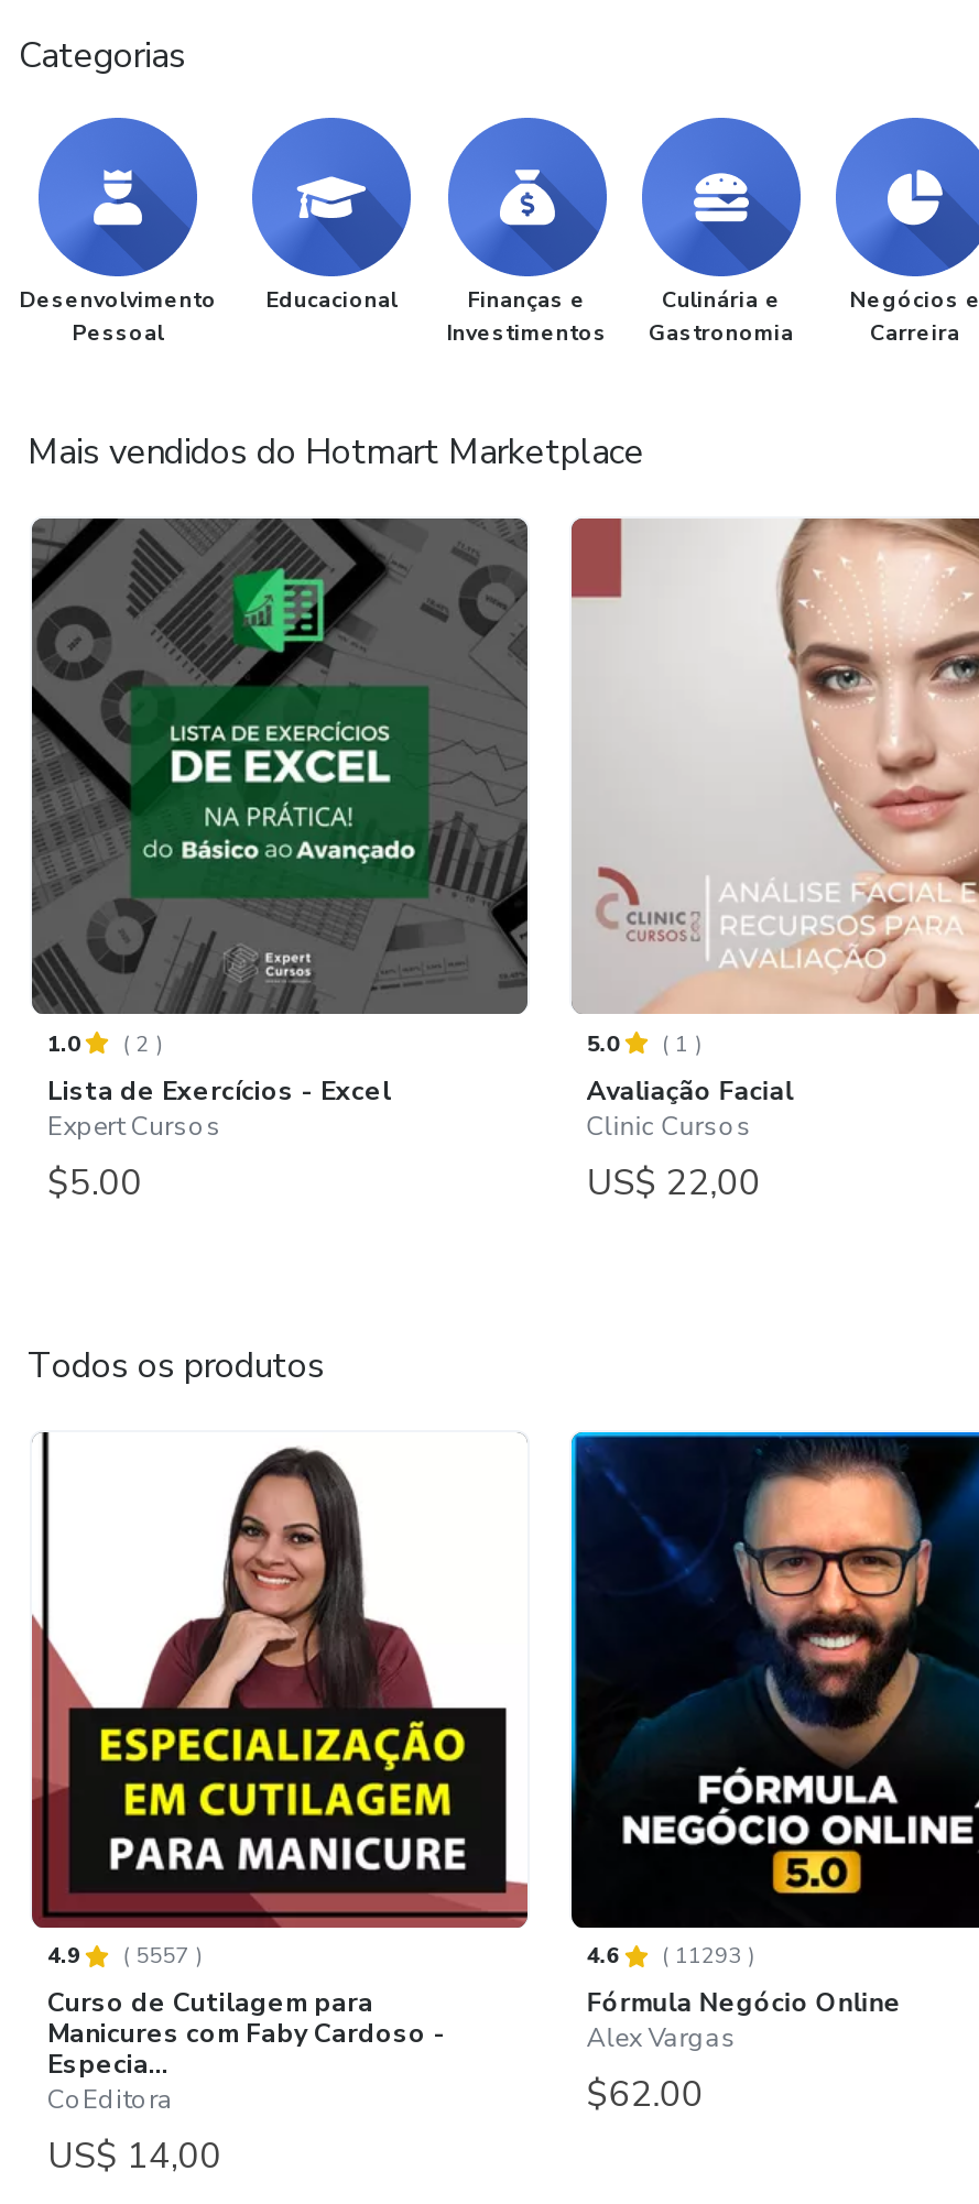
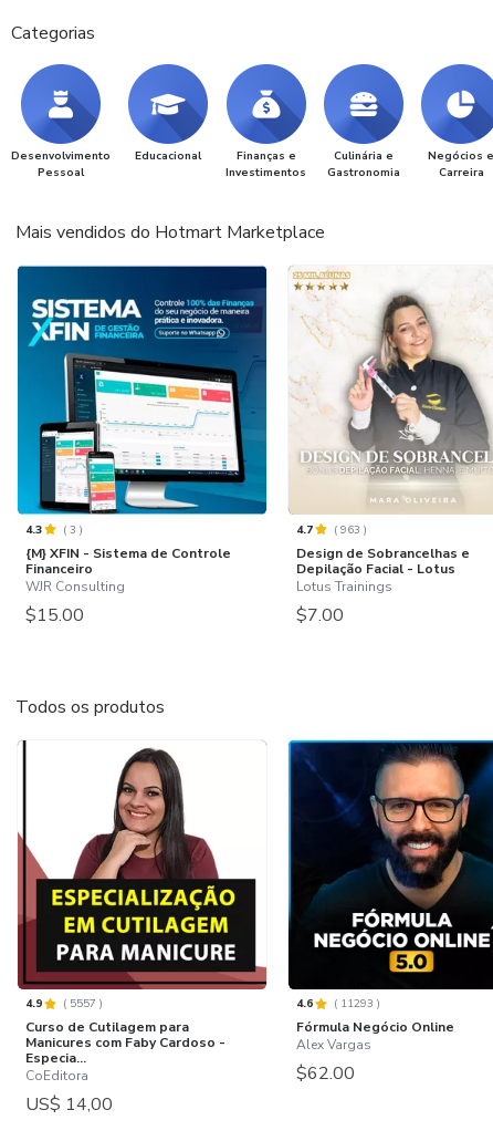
- [image]
- 1.0
- (2)
- Lista de Exercícios - Excel
- Expert Cursos
- $5.00
+ [image]
+ 4.3
+ (3)
+ {M} XFIN - Sistema de Controle
+ Financeiro
+ WJR Consulting
+ $15.00

- [image]
- 5.0
- (1)
- Avaliação Facial
- Clinic Cursos
- US$ 22,00
+ [image]
+ 4.7
+ (963)
+ Design de Sobrancelhas e
+ Depilação Facial - Lotus
+ Lotus Trainings
+ $7.00
